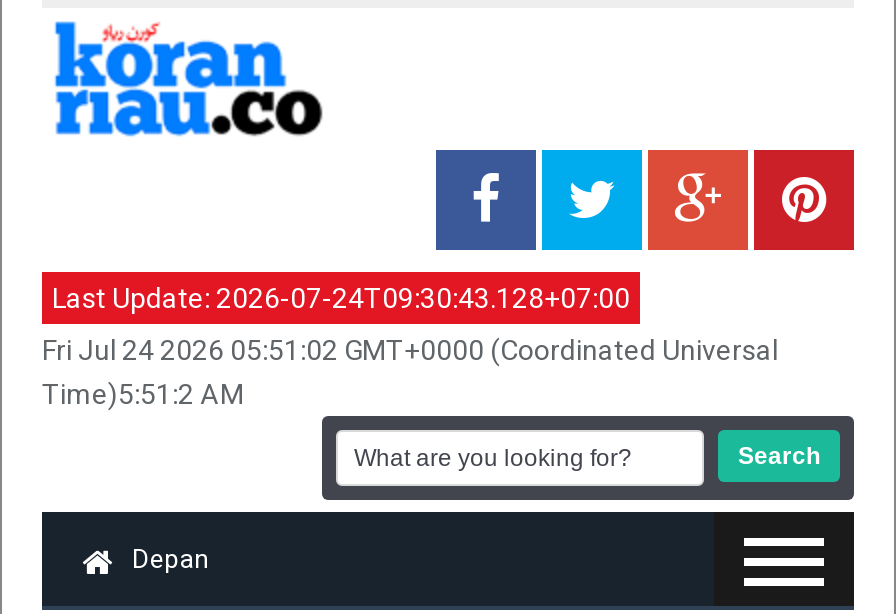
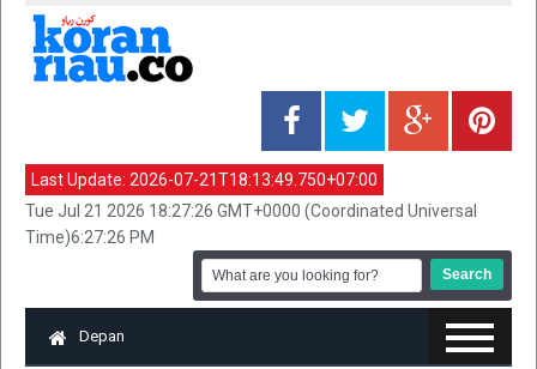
- Last Update: 2026-07-24T09:30:43.128+07:00
+ Last Update: 2026-07-21T18:13:49.750+07:00

- Fri Jul 24 2026 05:51:02 GMT+0000 (Coordinated Universal
- Time)5:51:2 AM
+ Tue Jul 21 2026 18:27:26 GMT+0000 (Coordinated Universal
+ Time)6:27:26 PM
